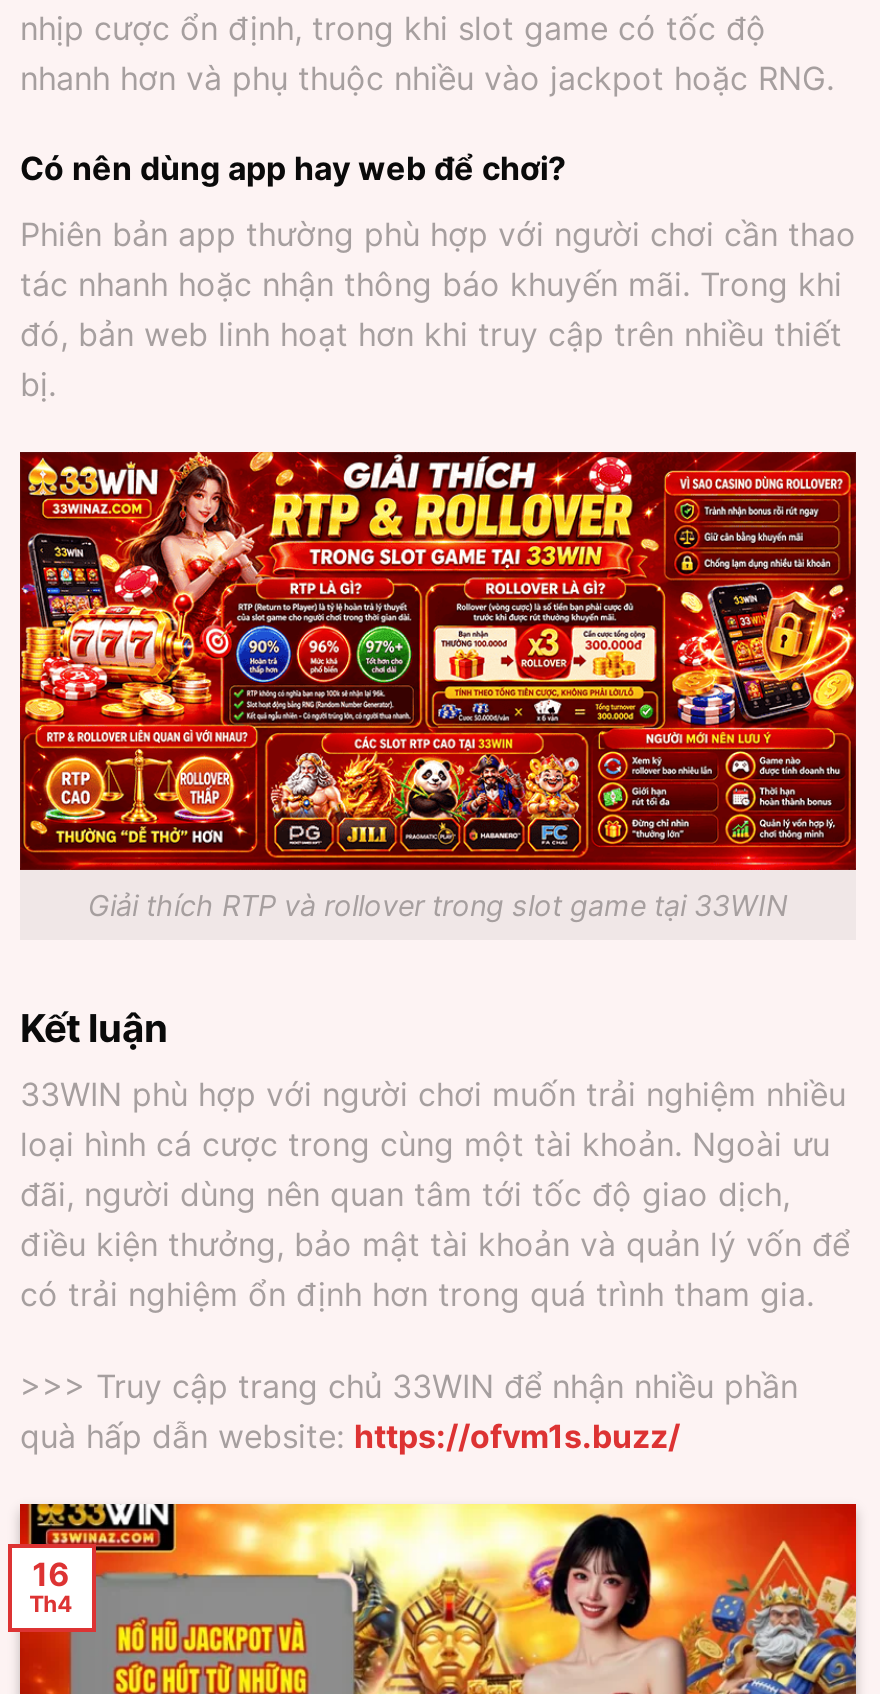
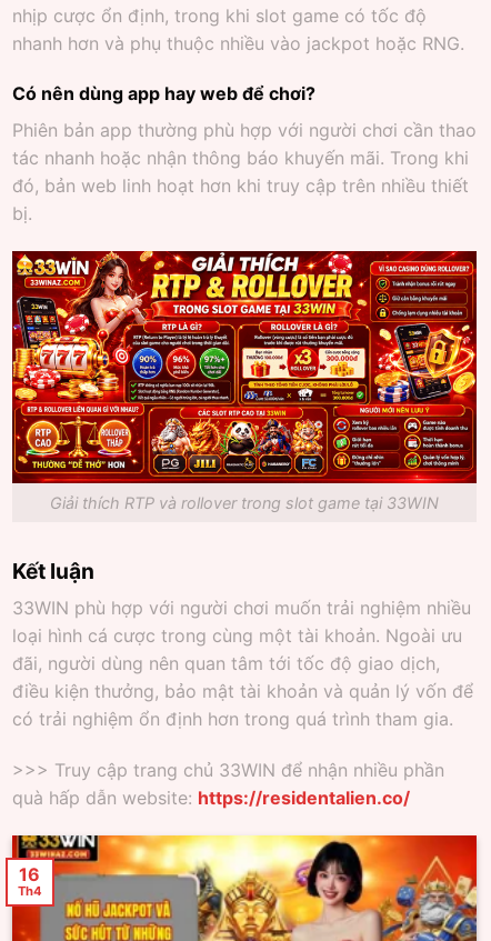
- quà hấp dẫn website: https://ofvm1s.buzz/
+ quà hấp dẫn website: https://residentalien.co/
